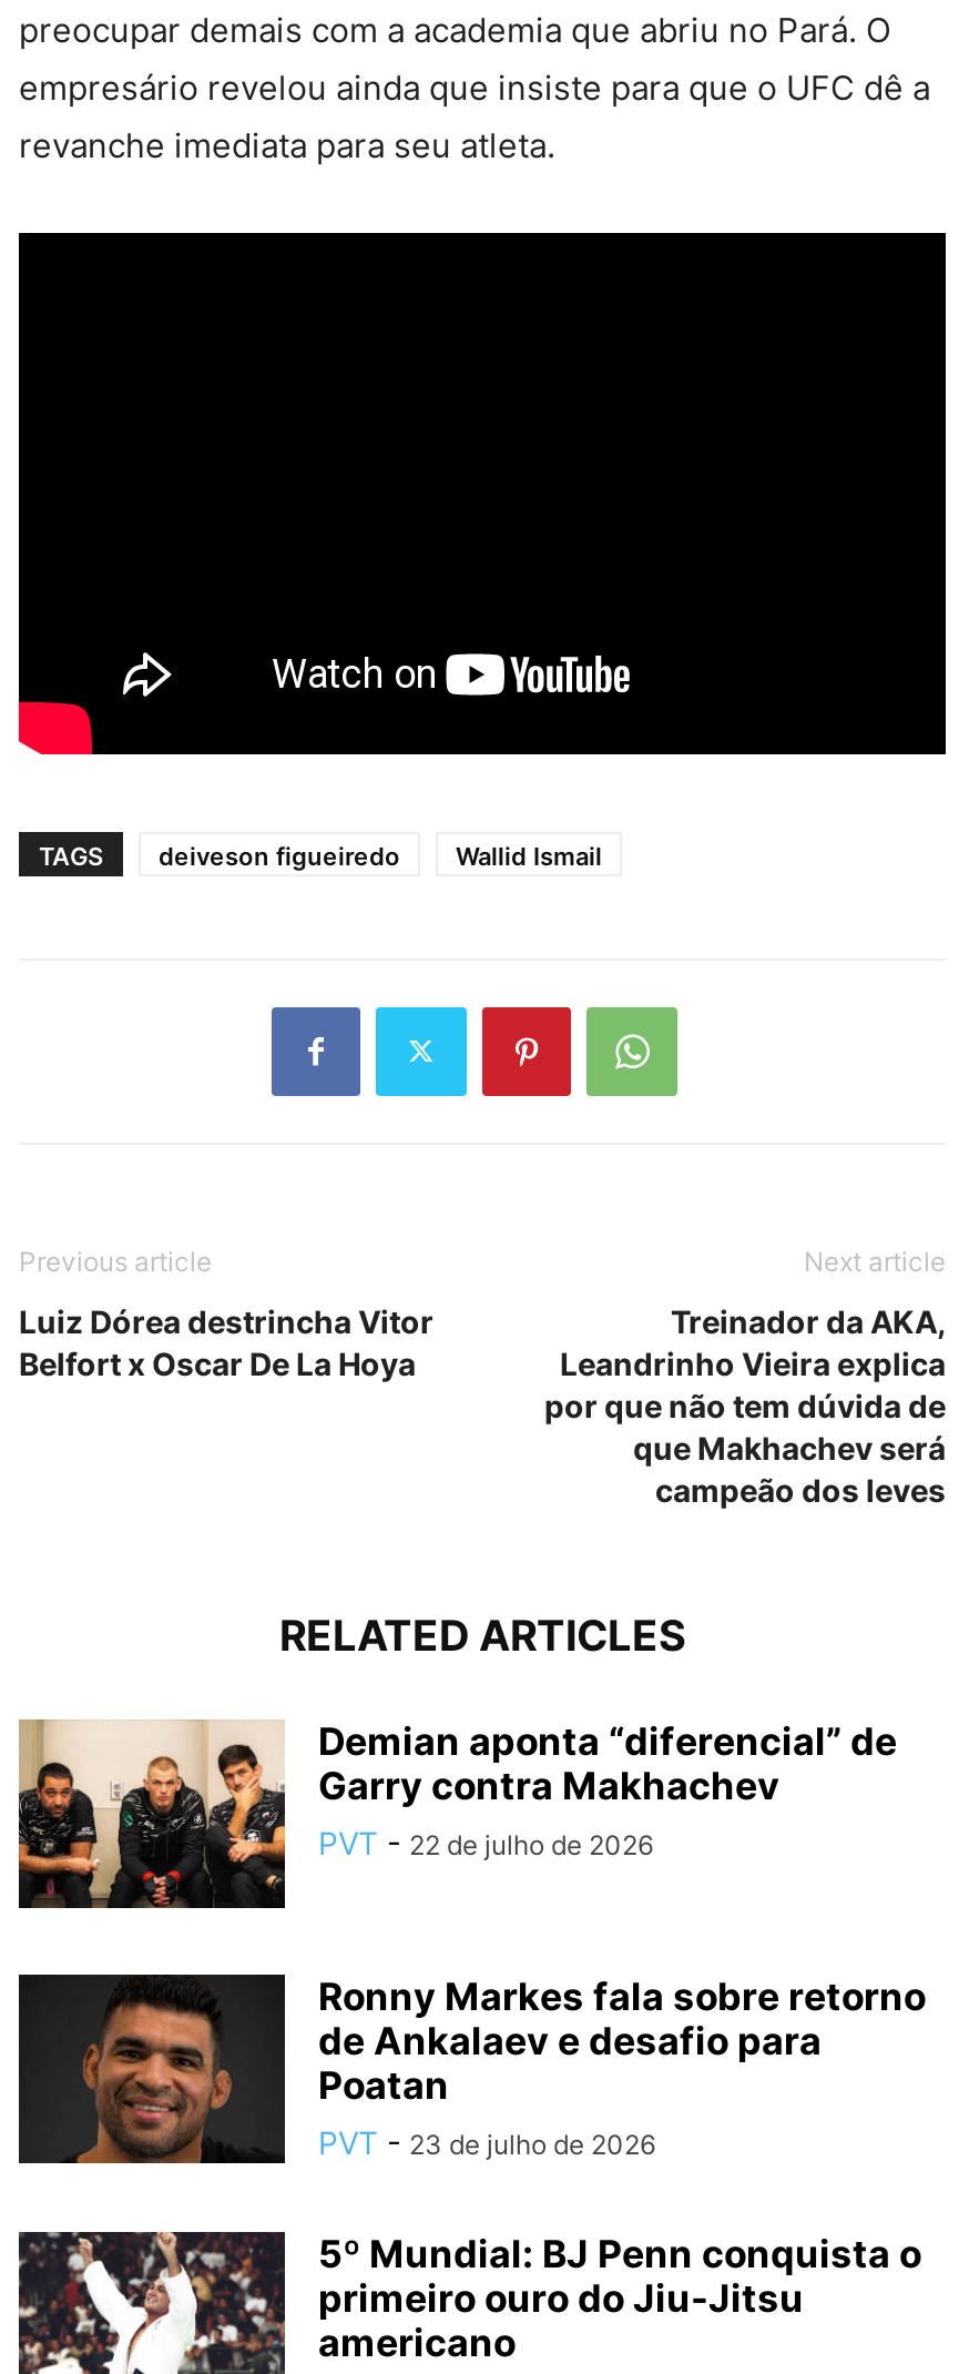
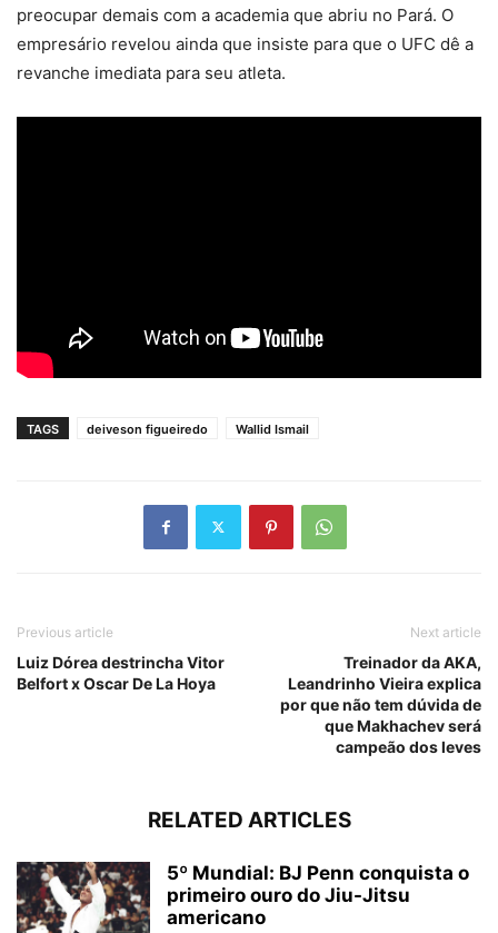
- [image]
- Demian aponta “diferencial” de
- Garry contra Makhachev
- PVT - 22 de julho de 2026

- [image]
- Ronny Markes fala sobre retorno
- de Ankalaev e desafio para
- Poatan
- PVT - 23 de julho de 2026
